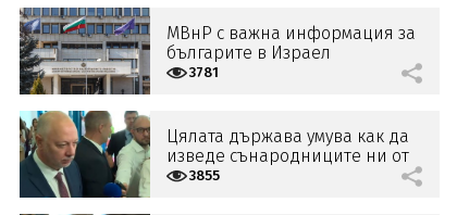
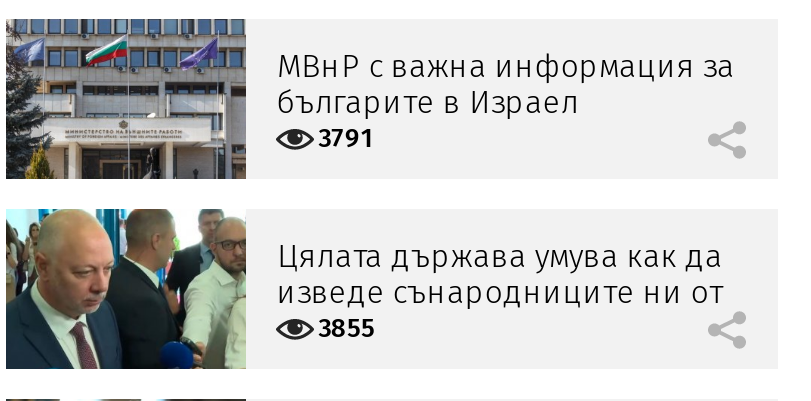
- 3781
+ 3791
